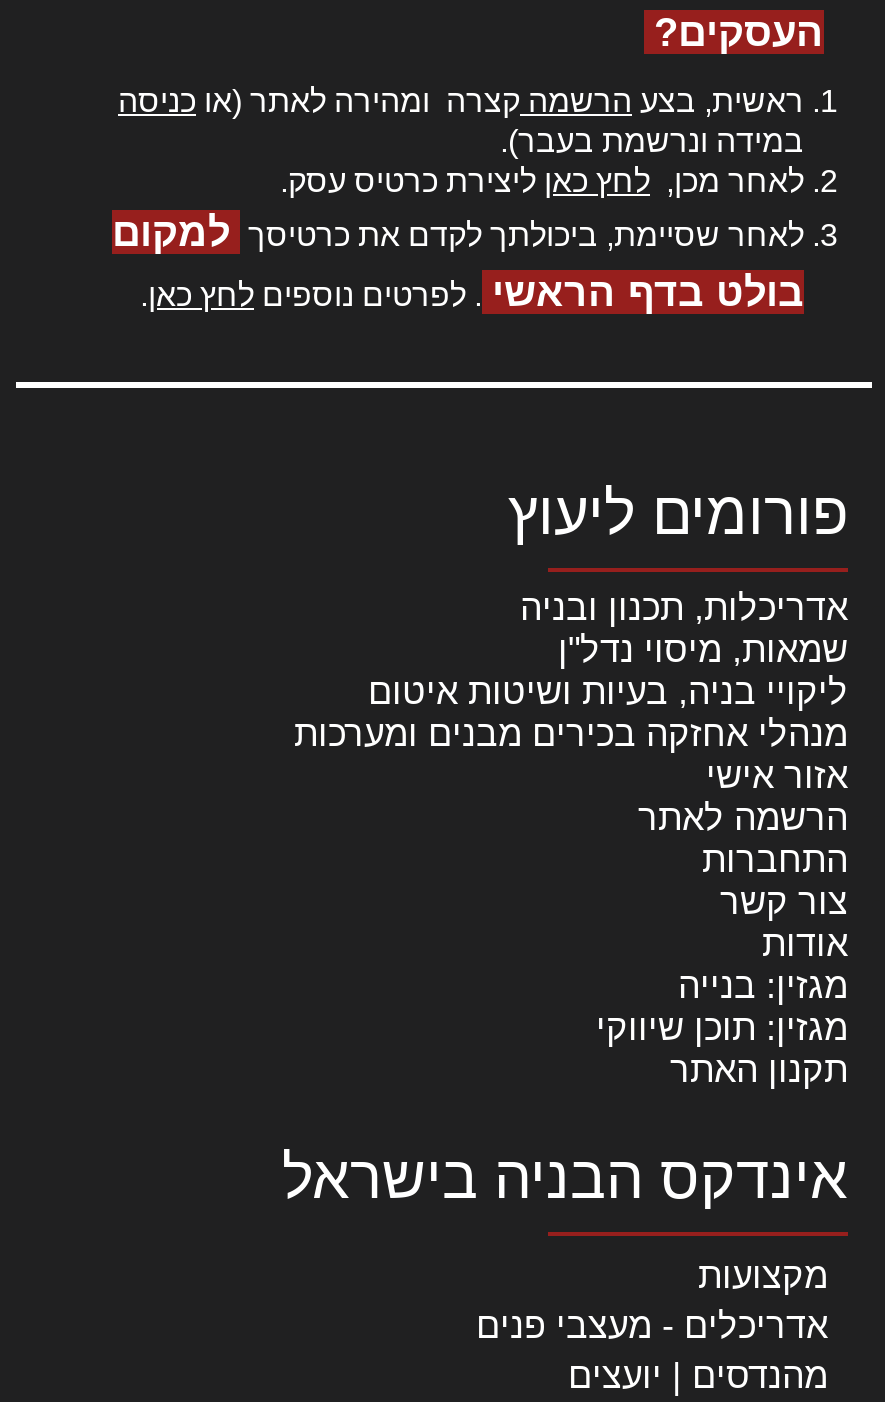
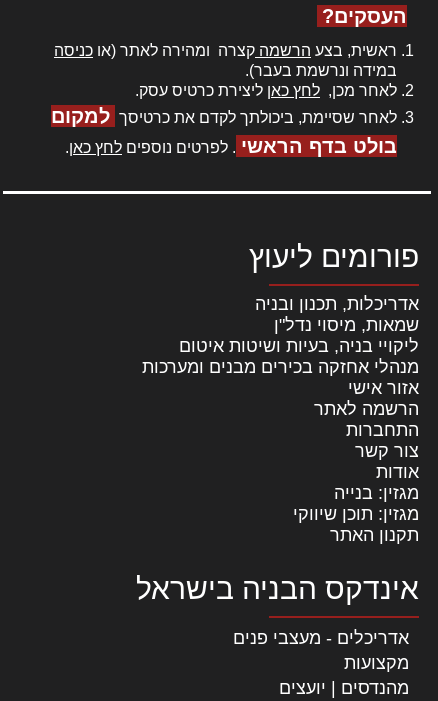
moved down: מקצועות

moved up: אדריכלים - מעצבי פנים
